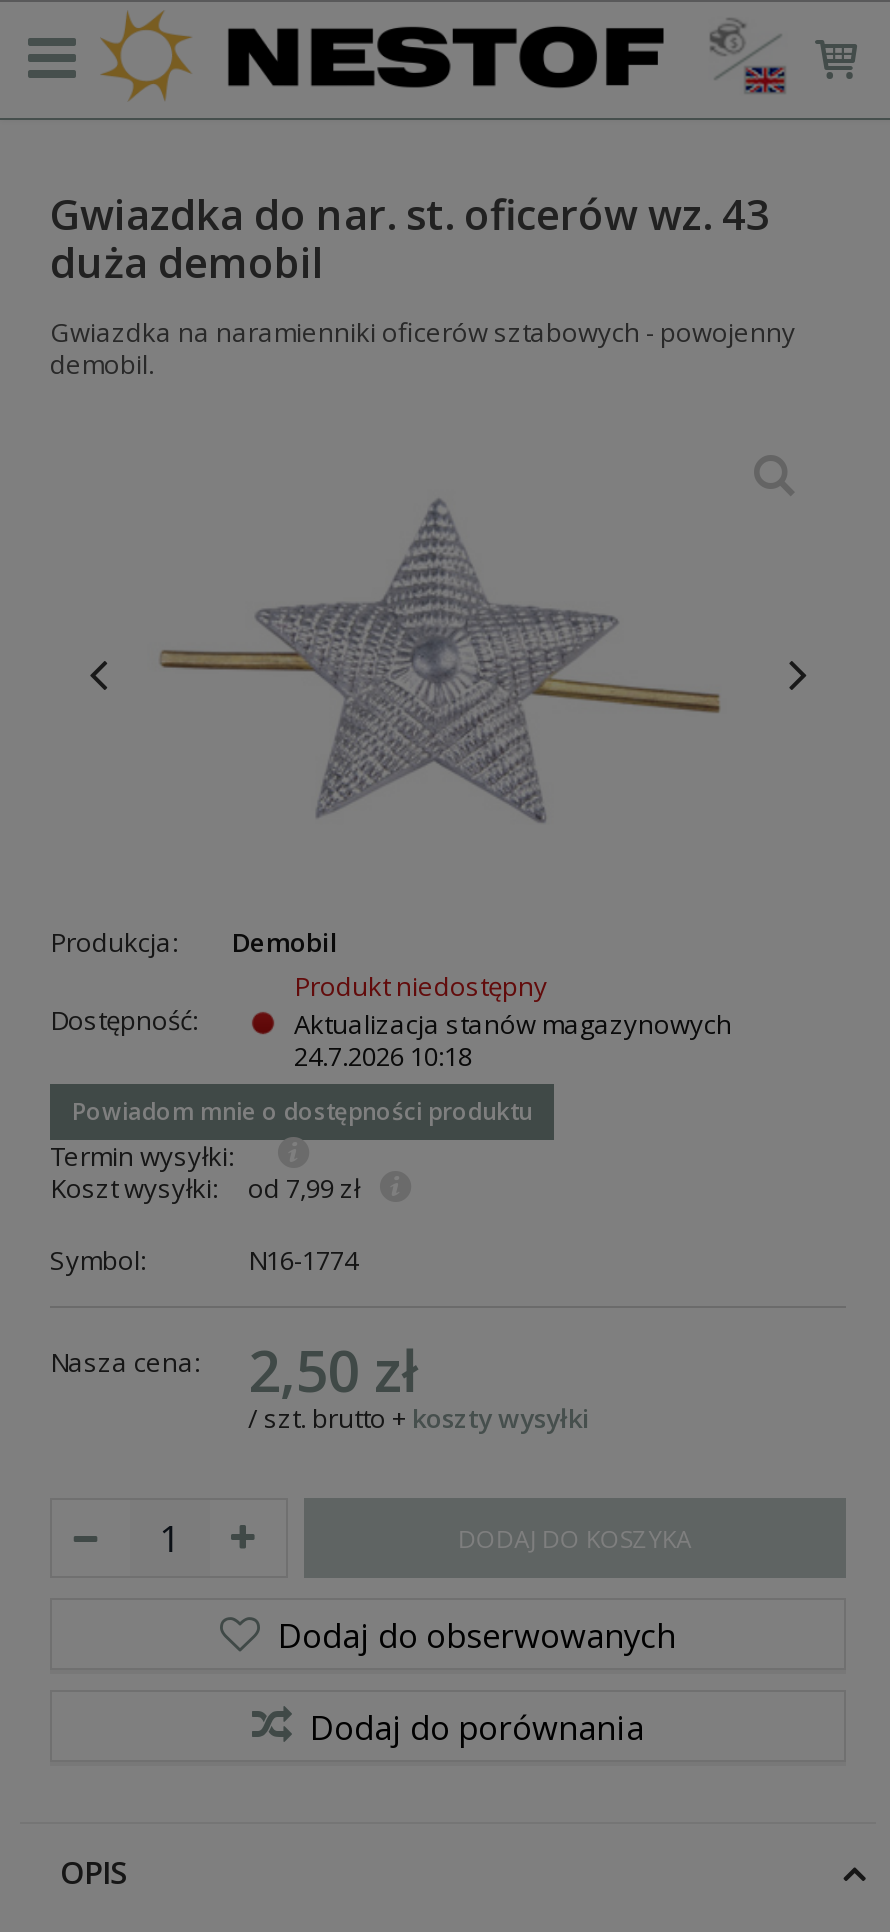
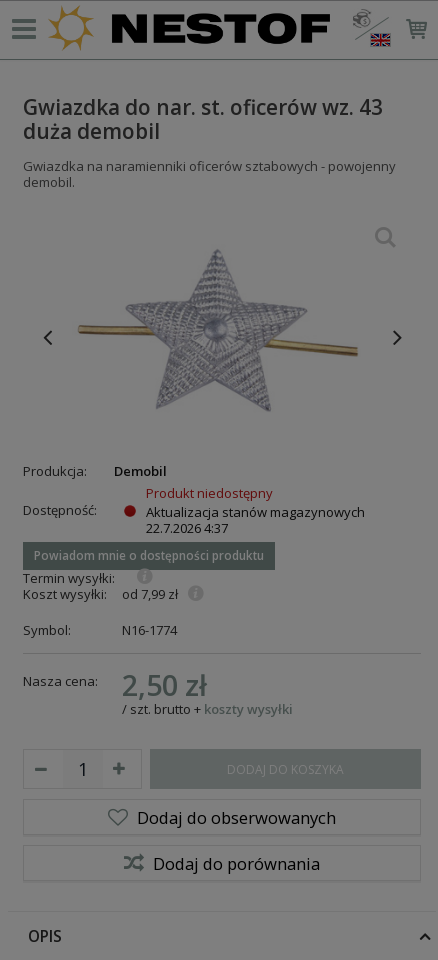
- 24.7.2026 10:18
+ 22.7.2026 4:37
